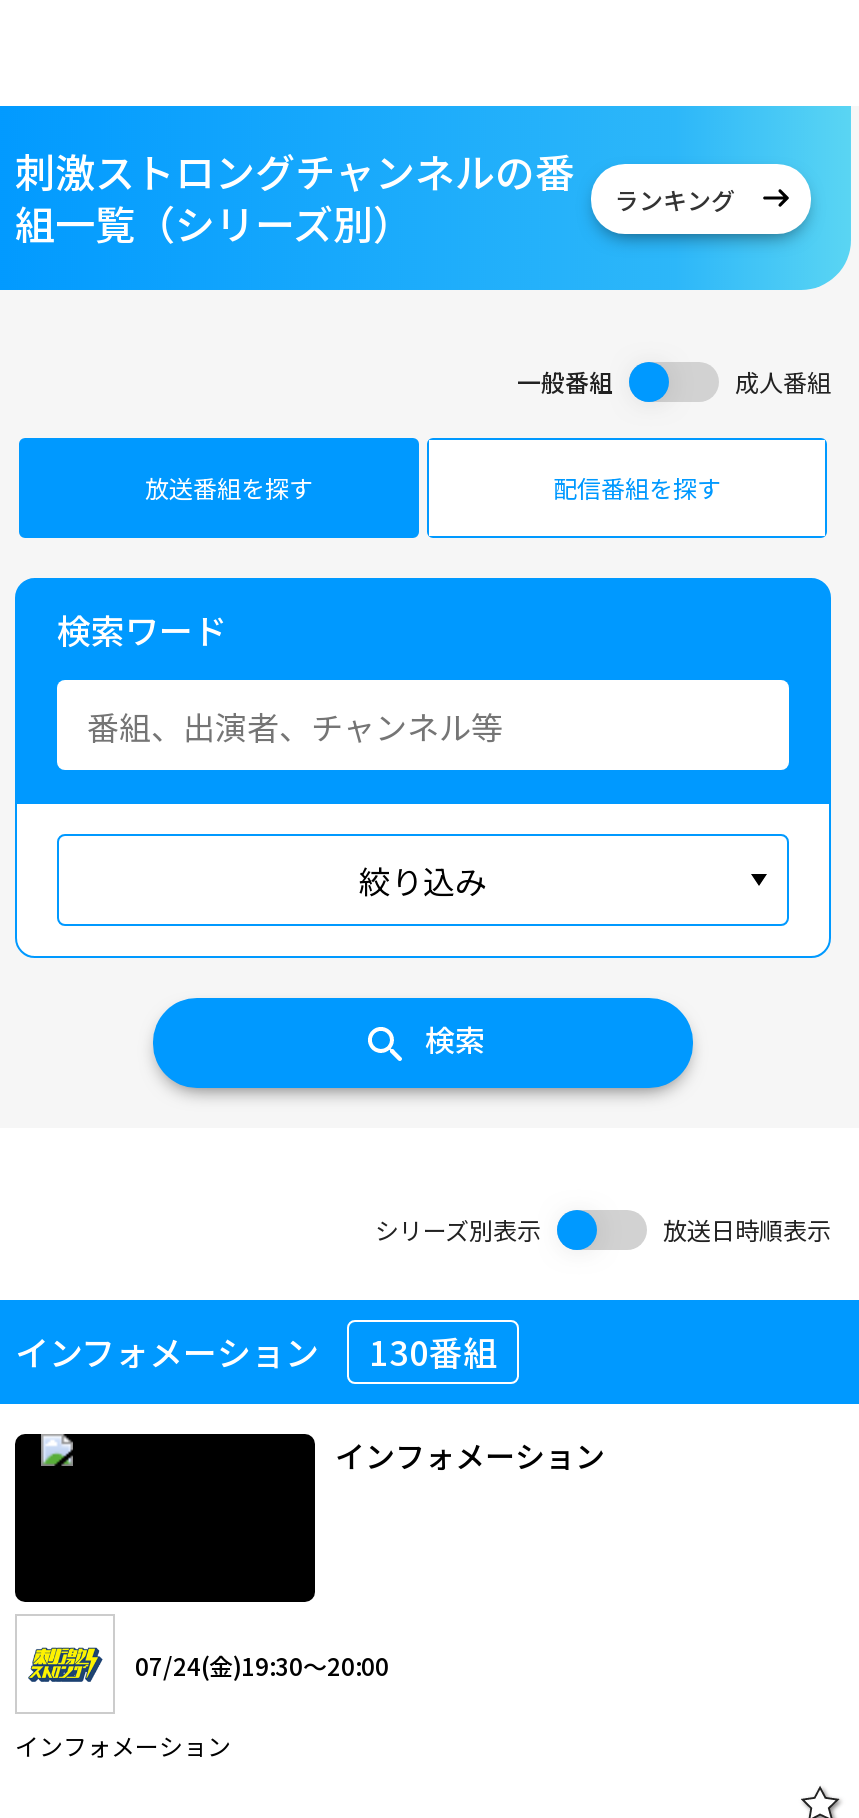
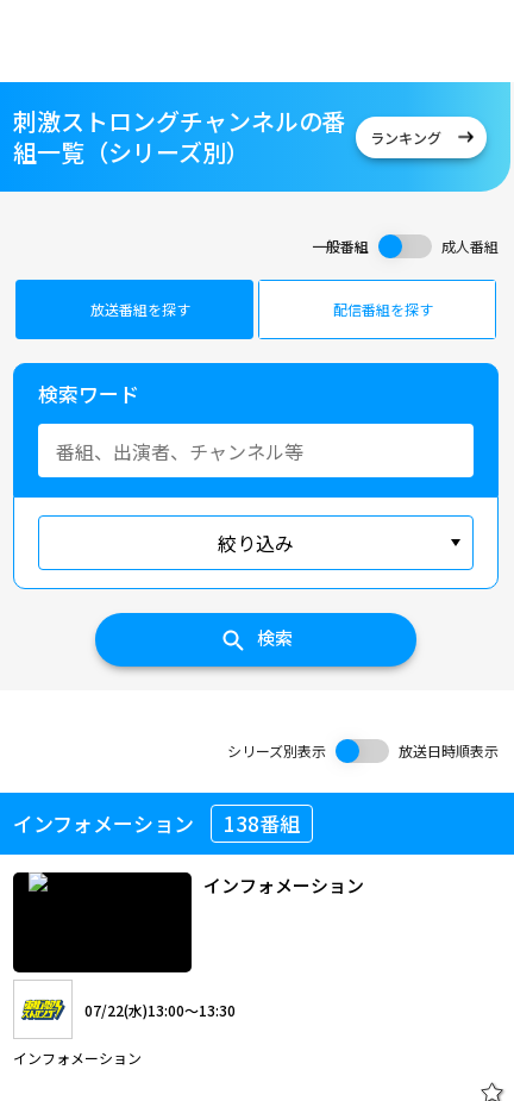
- インフォメーション 130番組
+ インフォメーション 138番組

- 07/24(金)19:30～20:00
+ 07/22(水)13:00～13:30
